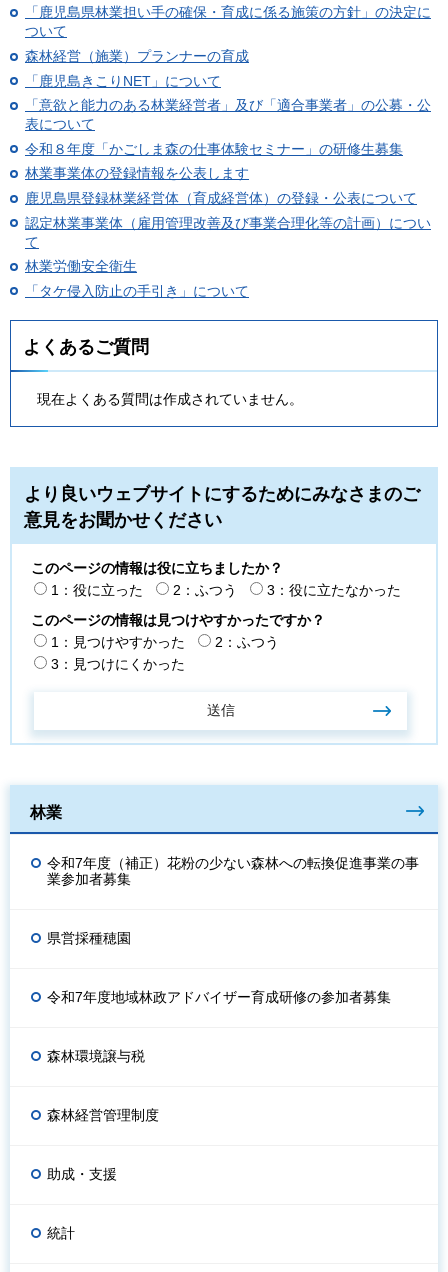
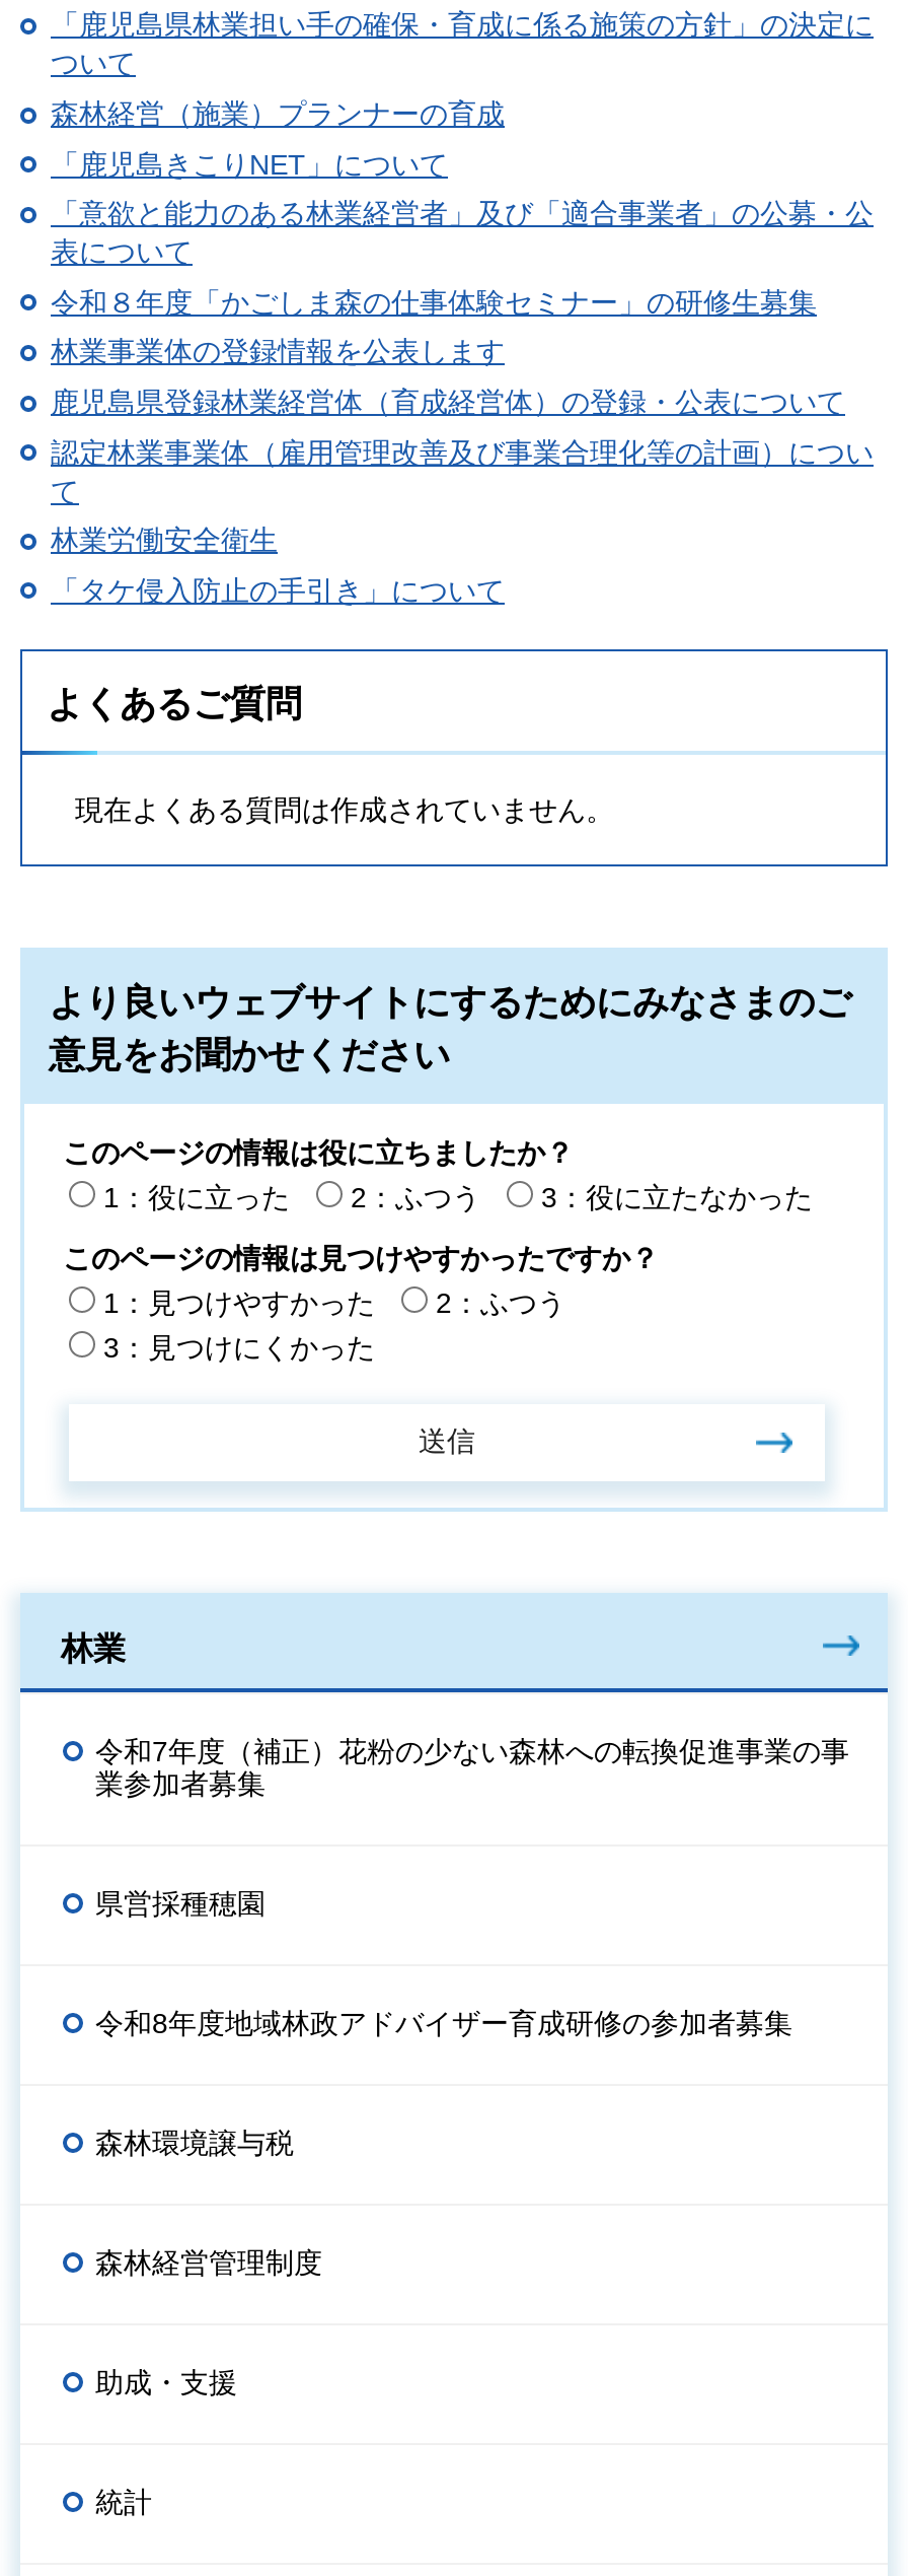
- 令和7年度地域林政アドバイザー育成研修の参加者募集
+ 令和8年度地域林政アドバイザー育成研修の参加者募集
